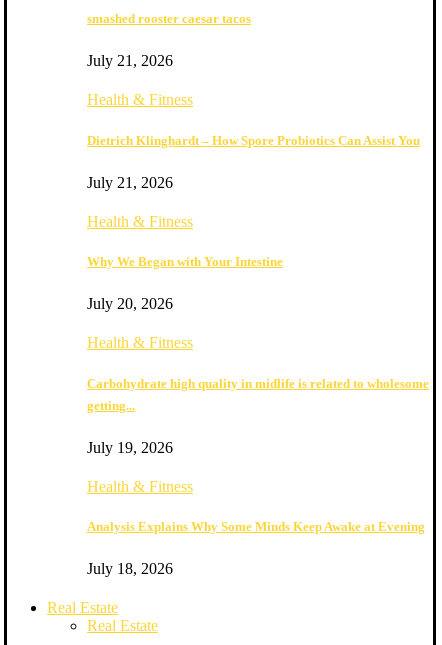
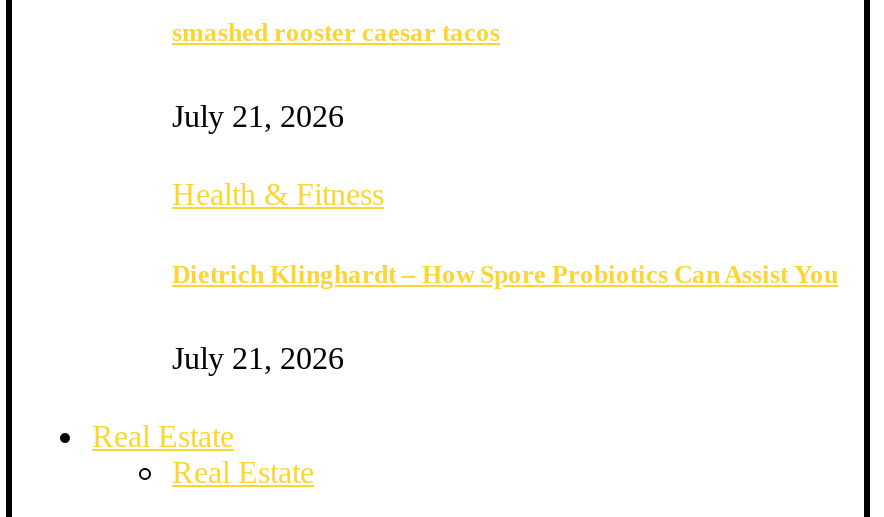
- Health & Fitness
- Why We Began with Your Intestine
- July 20, 2026
- Health & Fitness
- Carbohydrate high quality in midlife is related to wholesome
- getting...
- July 19, 2026
- Health & Fitness
- Analysis Explains Why Some Minds Keep Awake at Evening
- July 18, 2026
